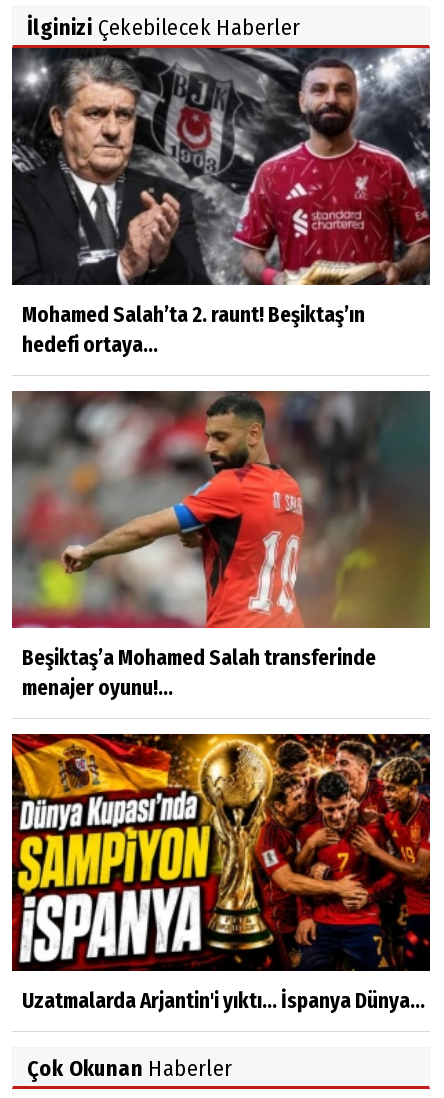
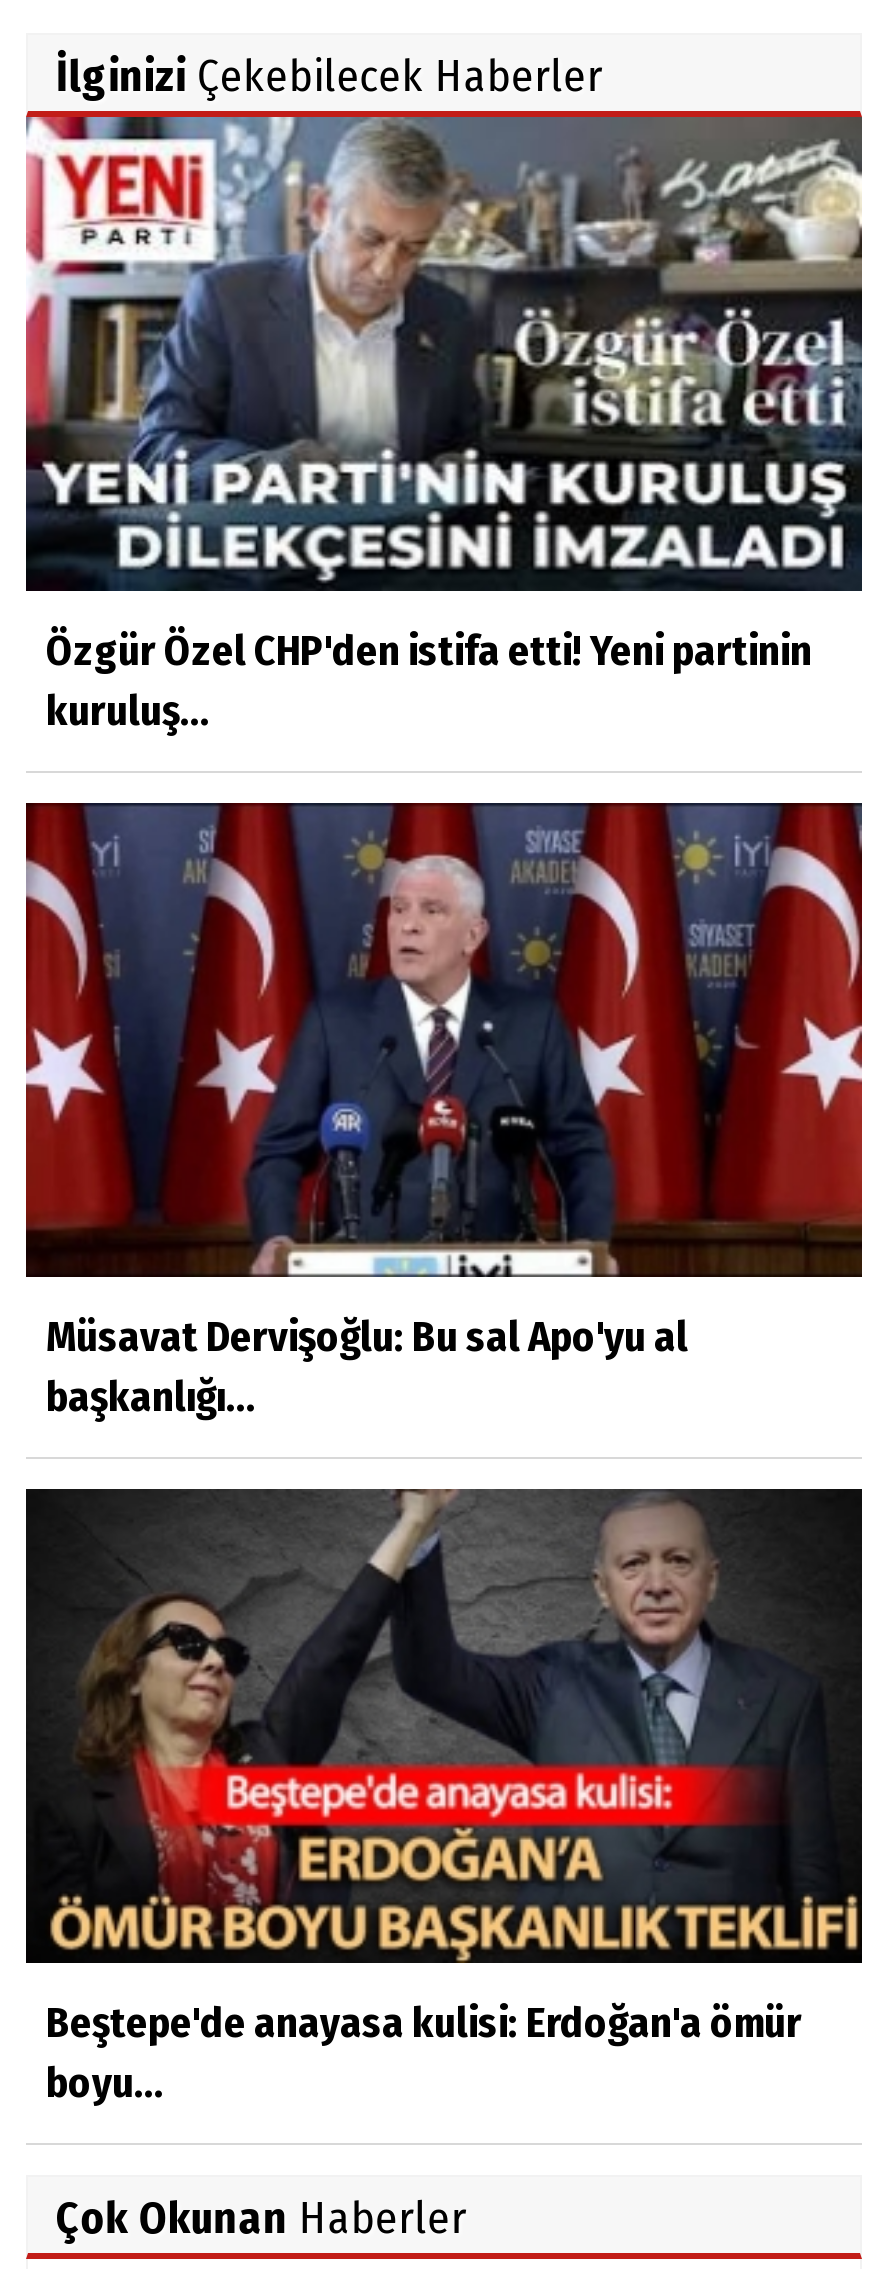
- [image]
- Mohamed Salah’ta 2. raunt! Beşiktaş’ın
- hedefi ortaya...
+ [image]
+ Özgür Özel CHP'den istifa etti! Yeni partinin
+ kuruluş...

- [image]
- Beşiktaş’a Mohamed Salah transferinde
- menajer oyunu!...
+ [image]
+ Müsavat Dervişoğlu: Bu sal Apo'yu al
+ başkanlığı...

- [image]
- Uzatmalarda Arjantin'i yıktı... İspanya Dünya...
+ [image]
+ Beştepe'de anayasa kulisi: Erdoğan'a ömür
+ boyu...
